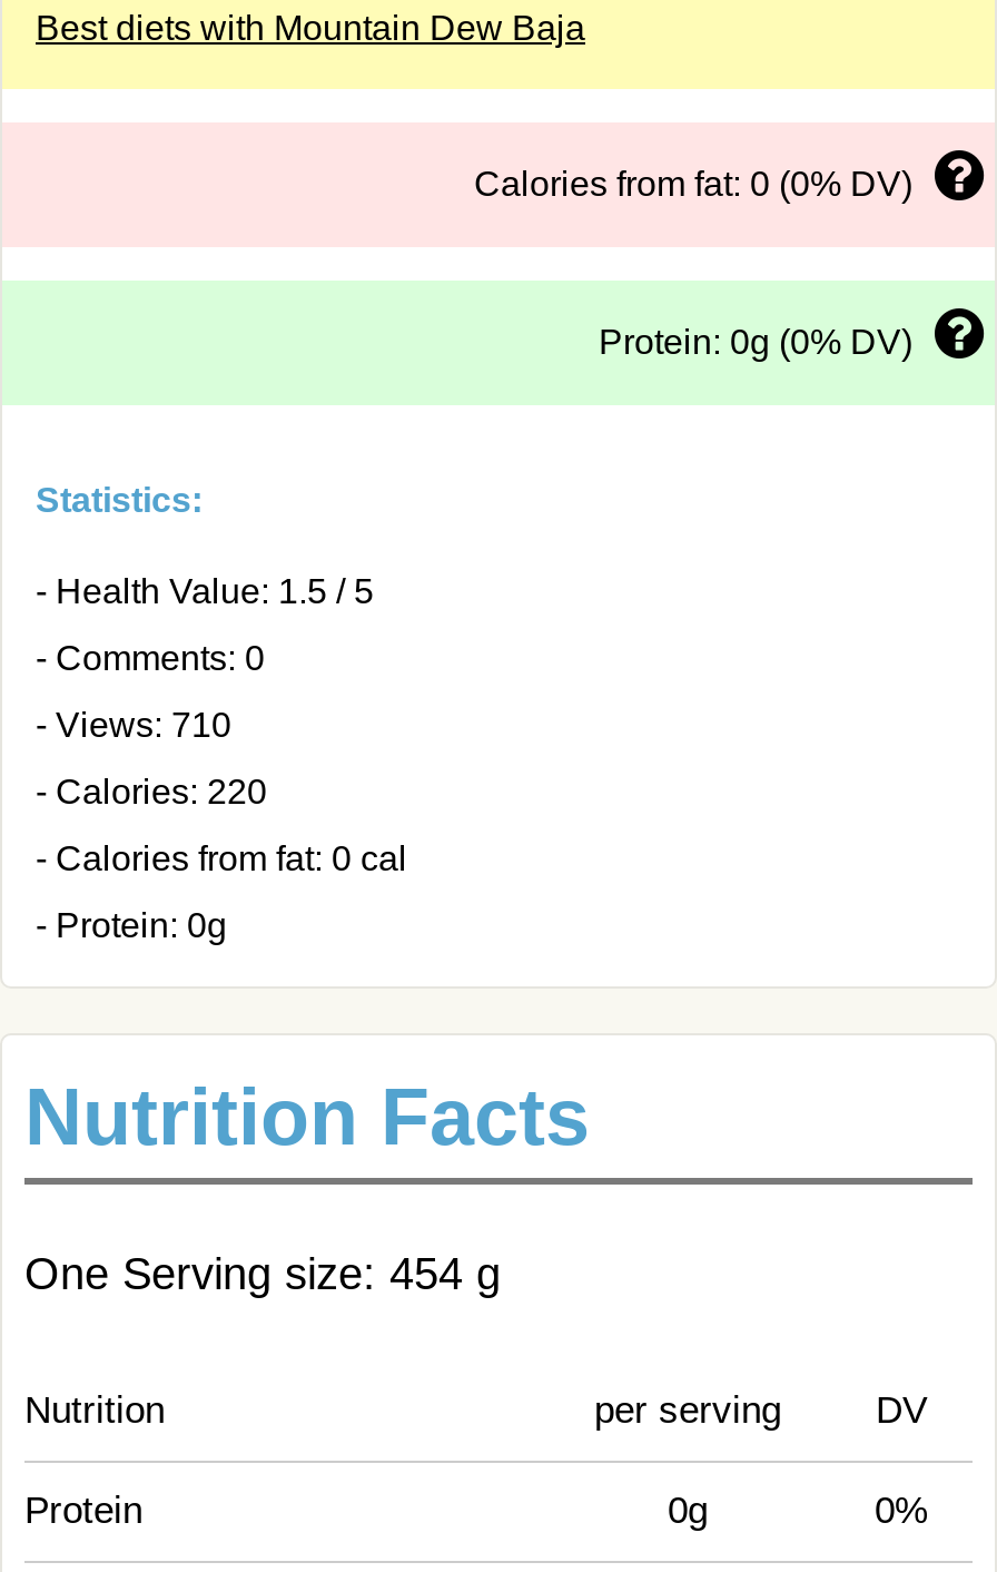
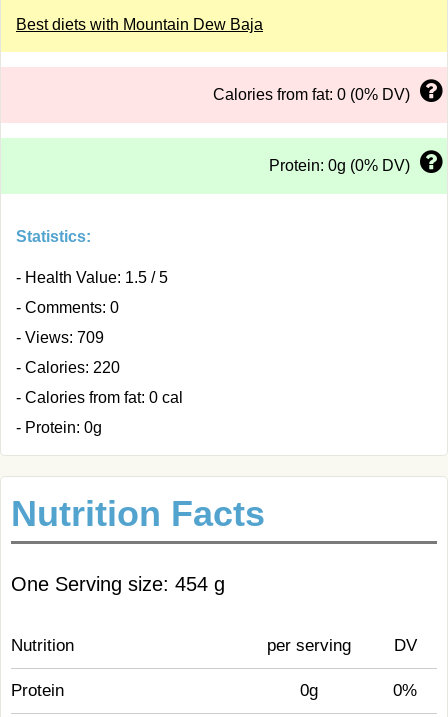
- - Views: 710
+ - Views: 709
